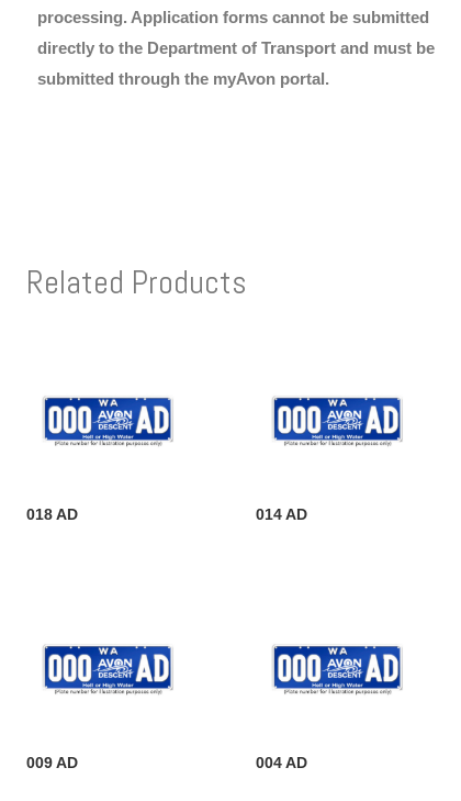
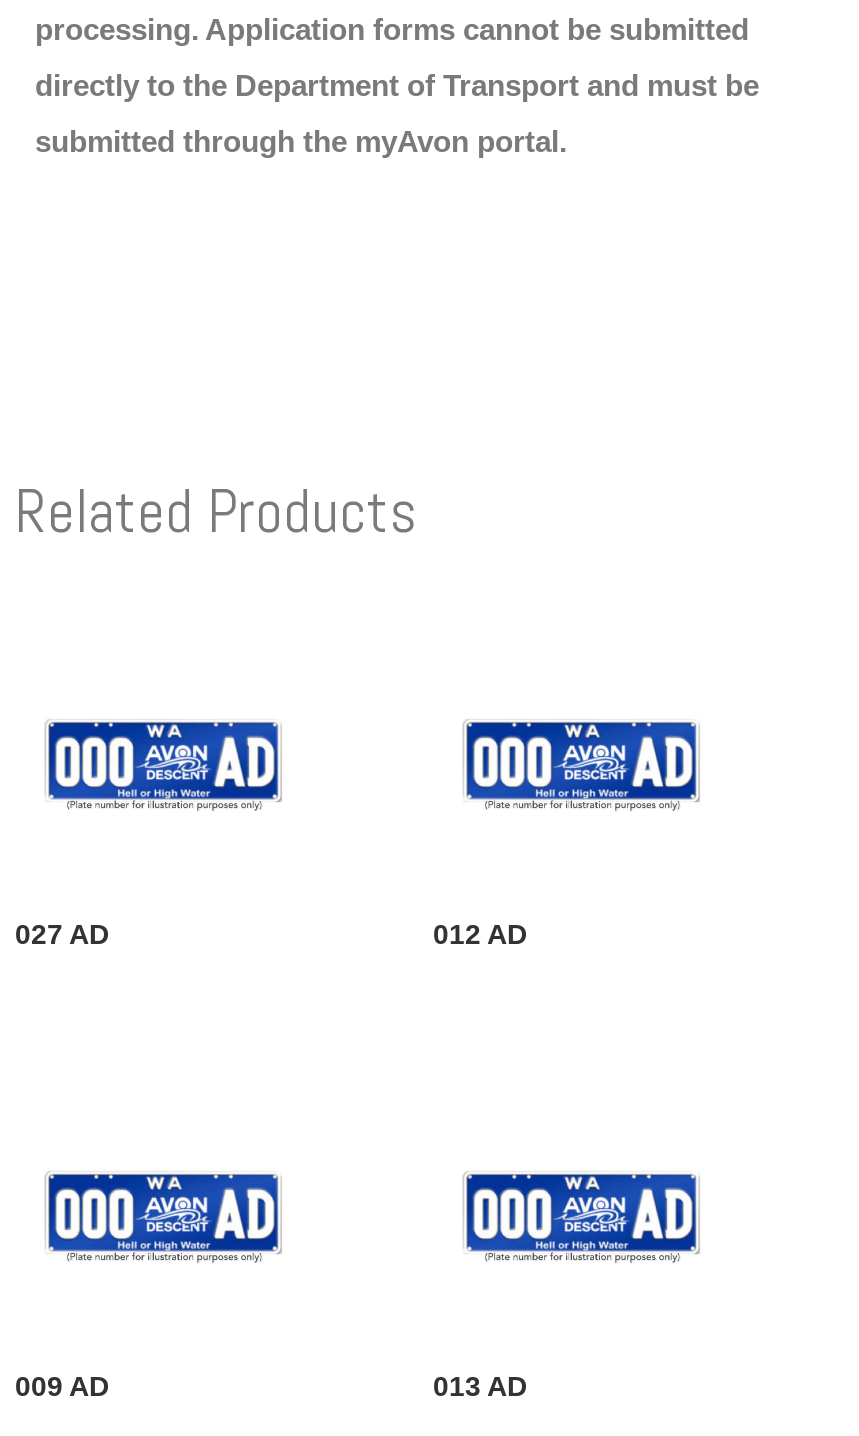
- 018 AD
+ 027 AD

- 014 AD
+ 012 AD

- 004 AD
+ 013 AD
